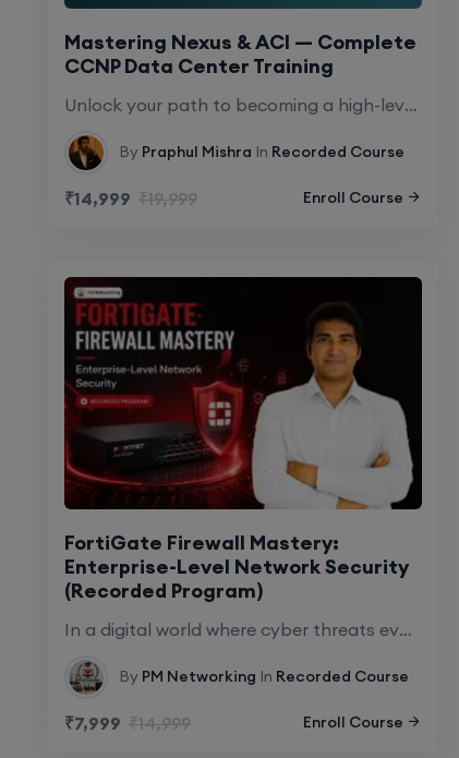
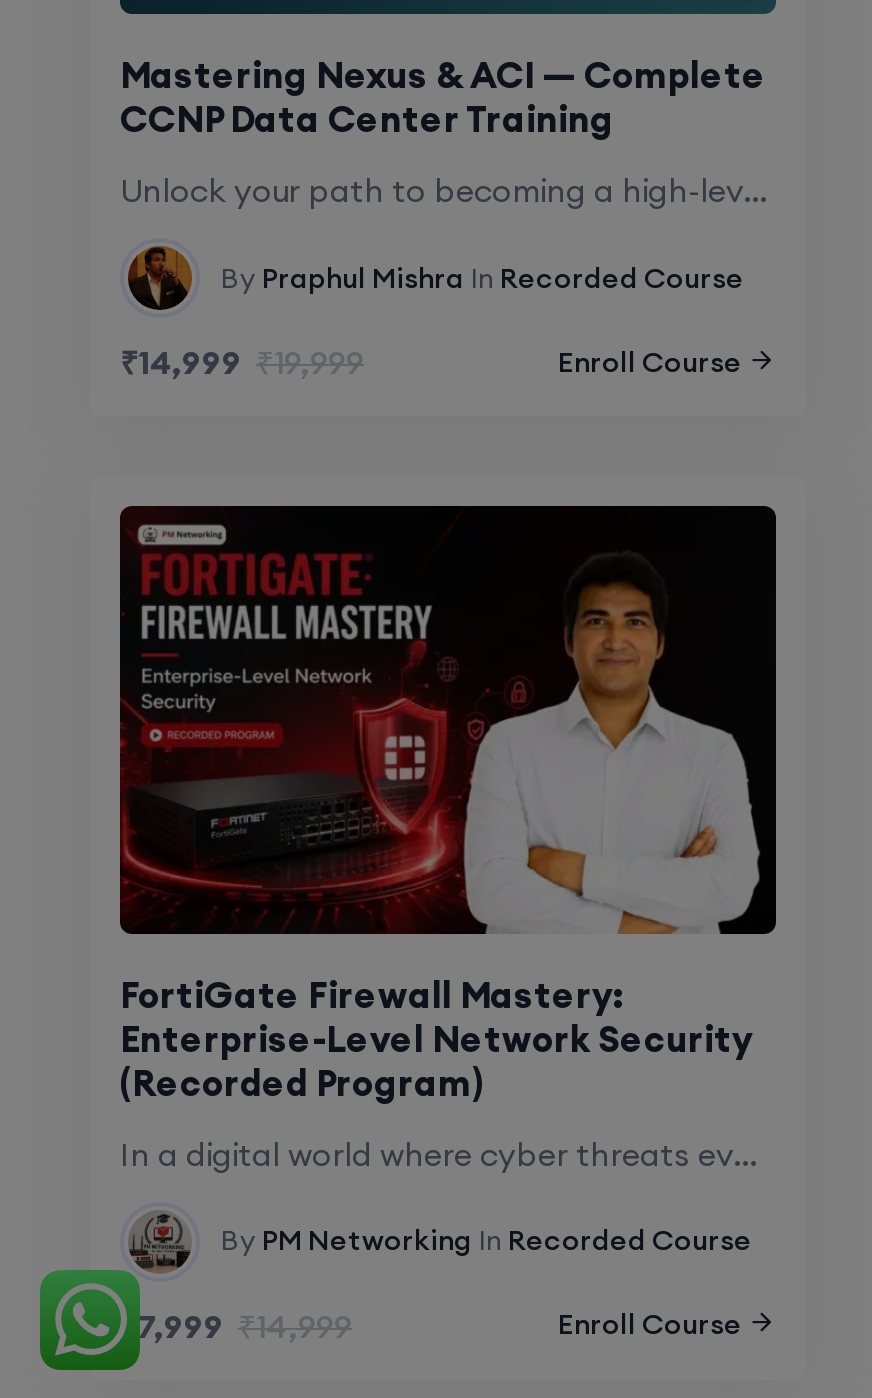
+ [image]
